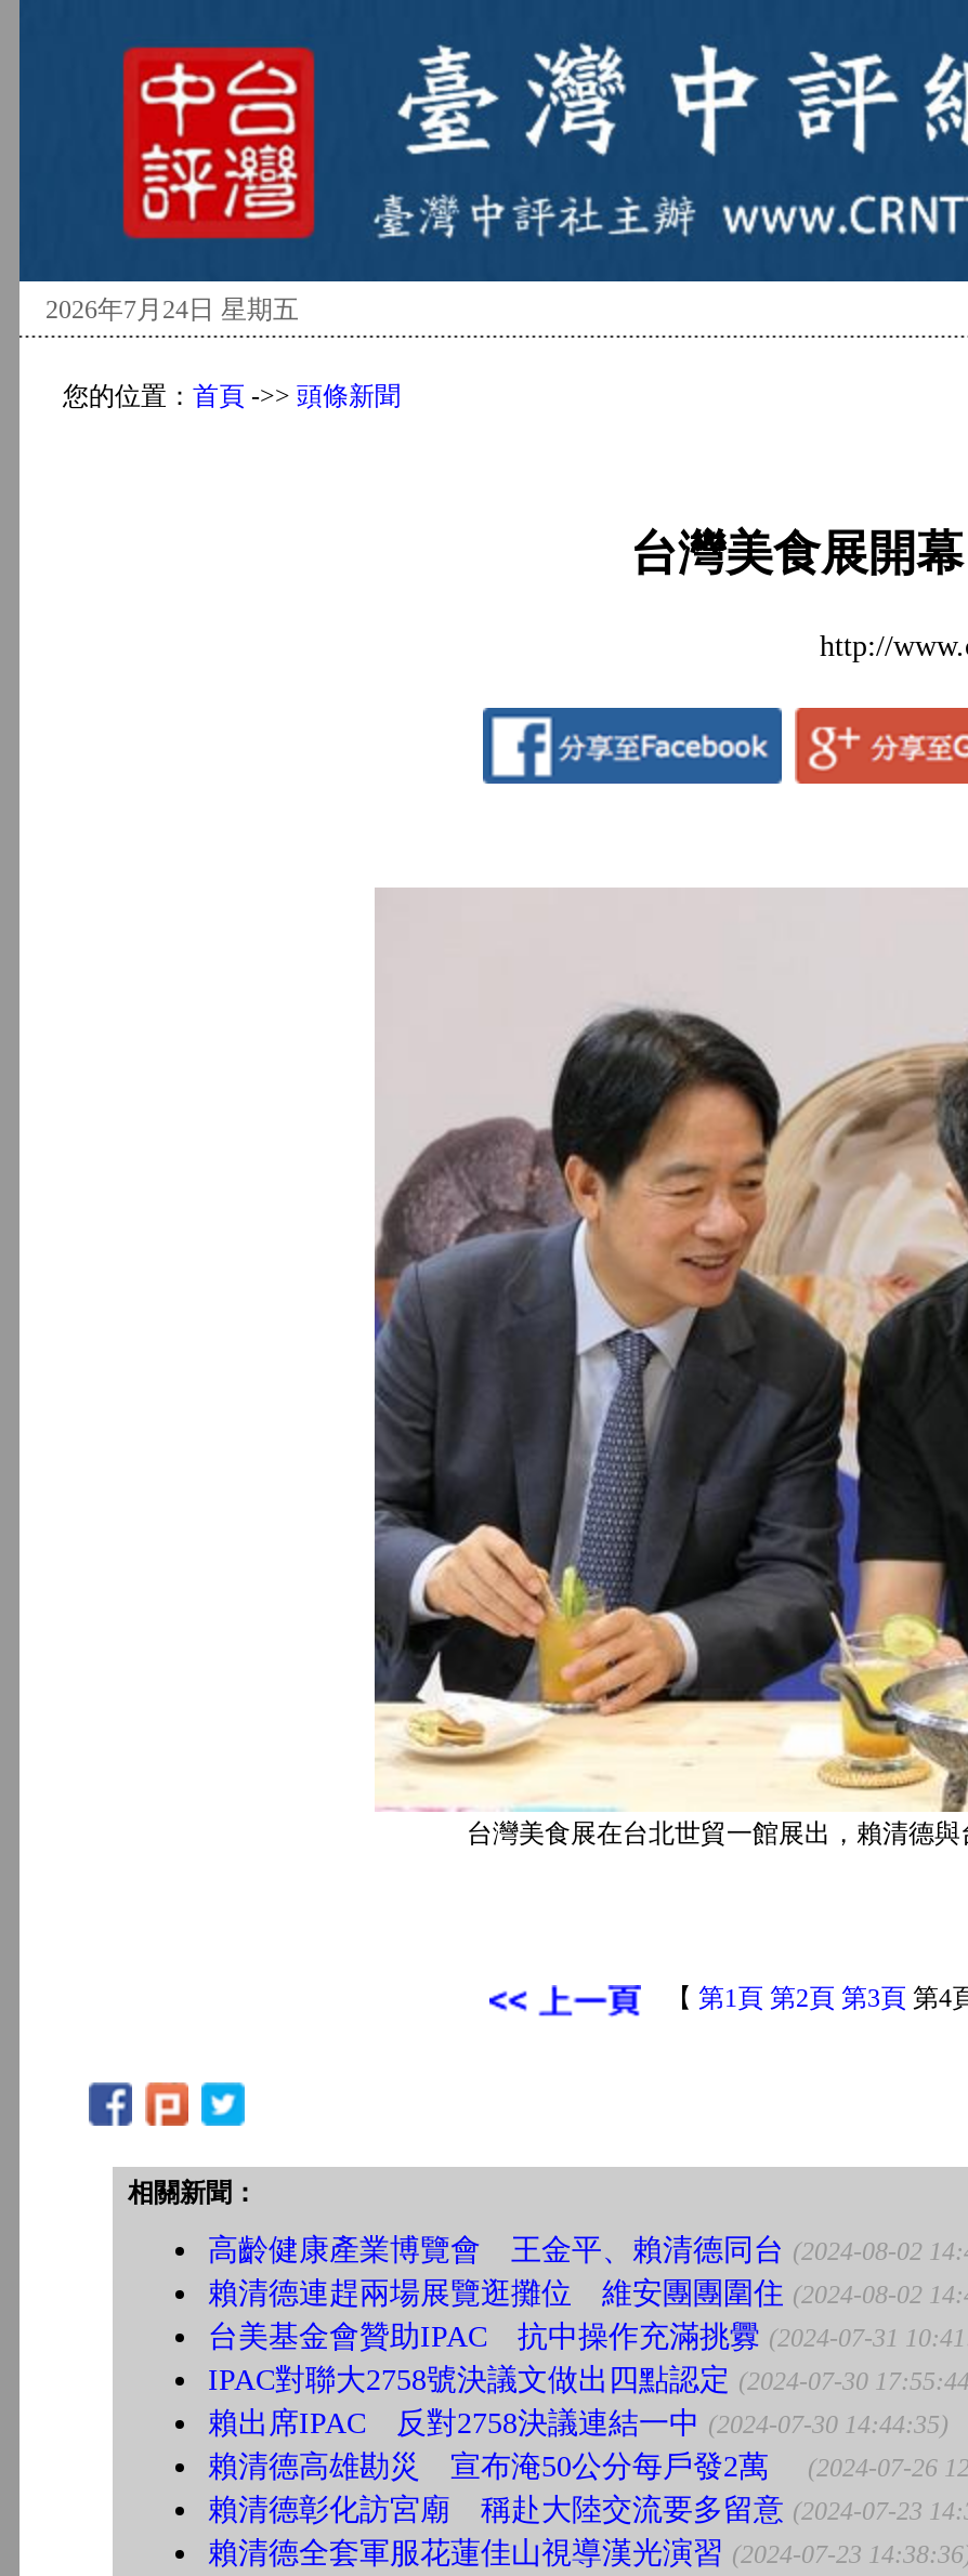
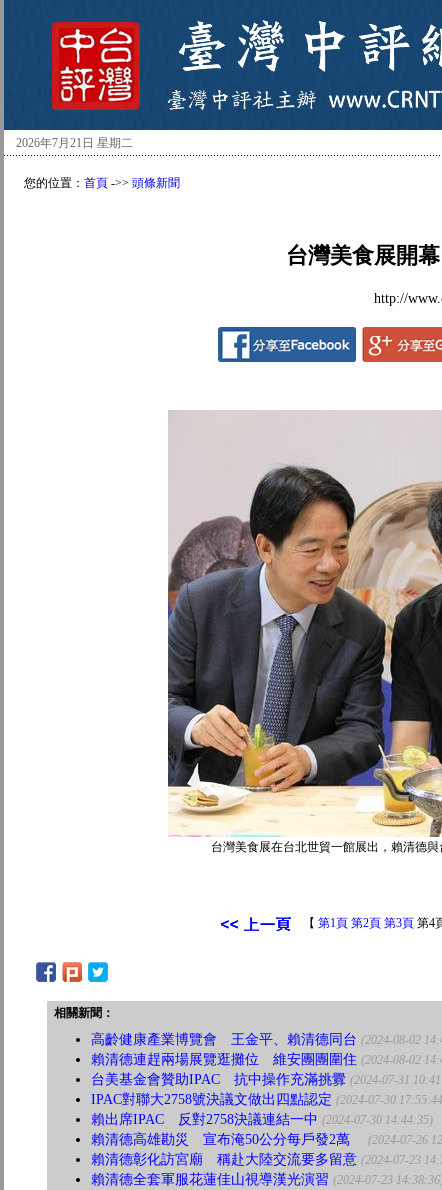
- 2026年7月24日 星期五
+ 2026年7月21日 星期二
